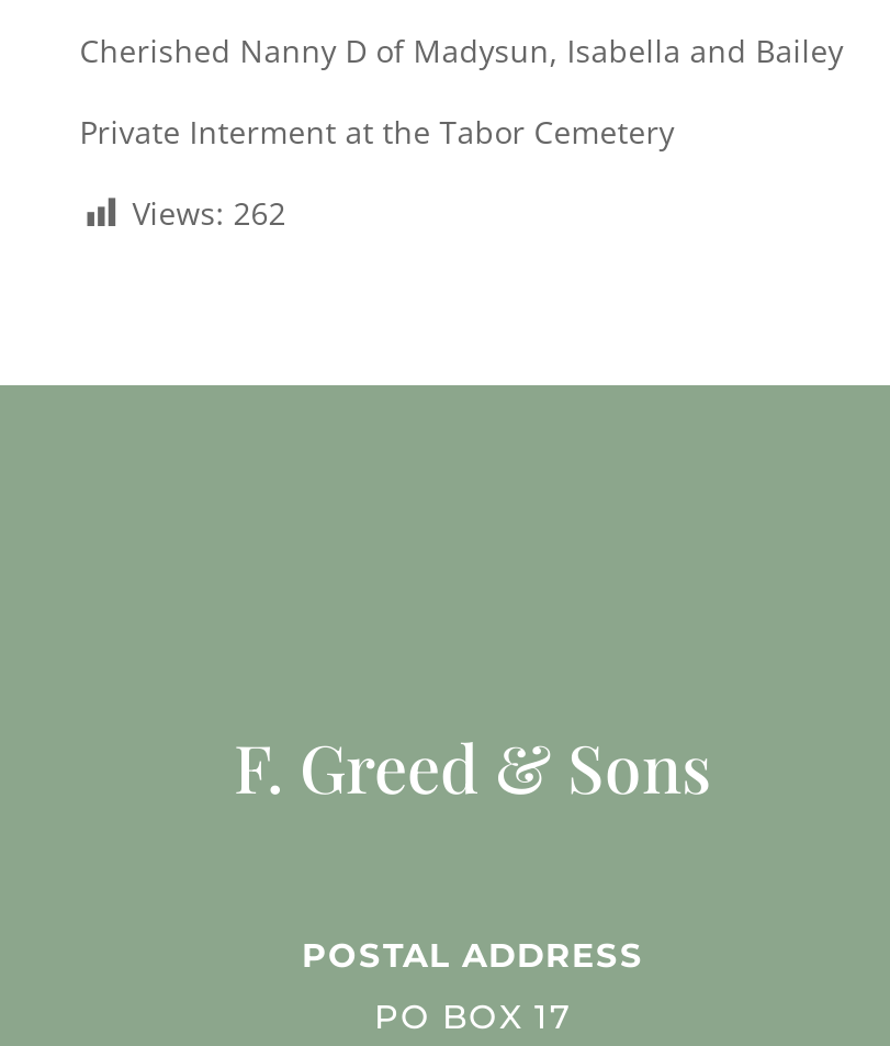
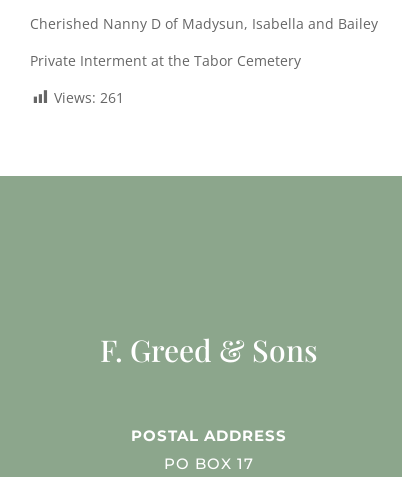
- Views: 262
+ Views: 261
